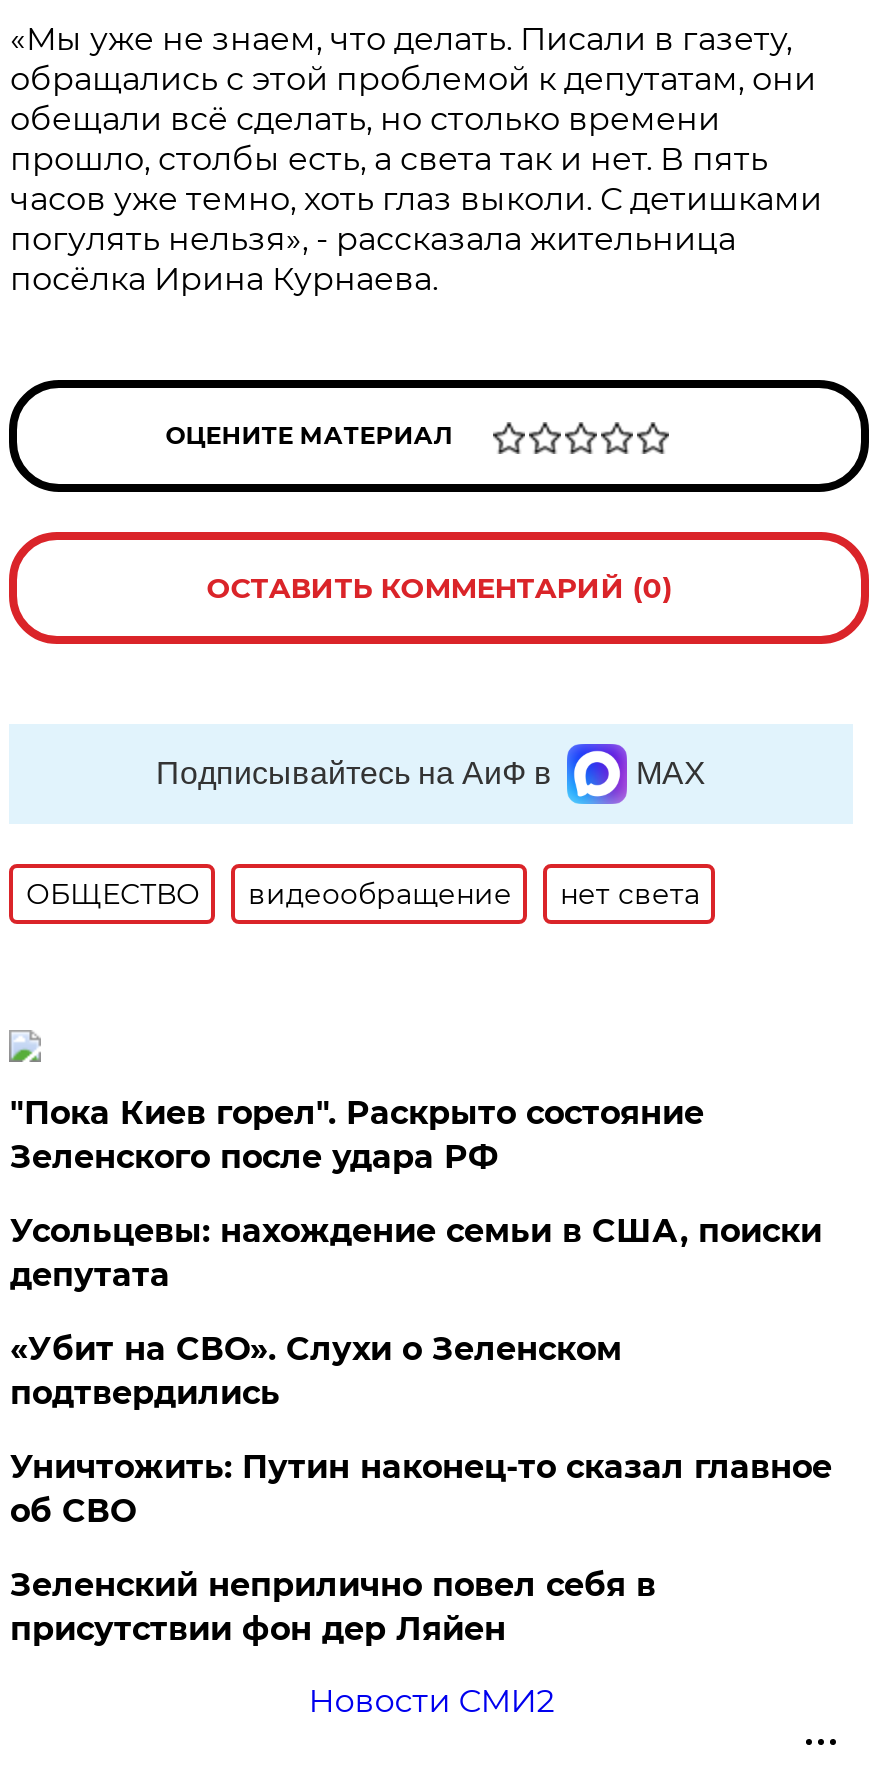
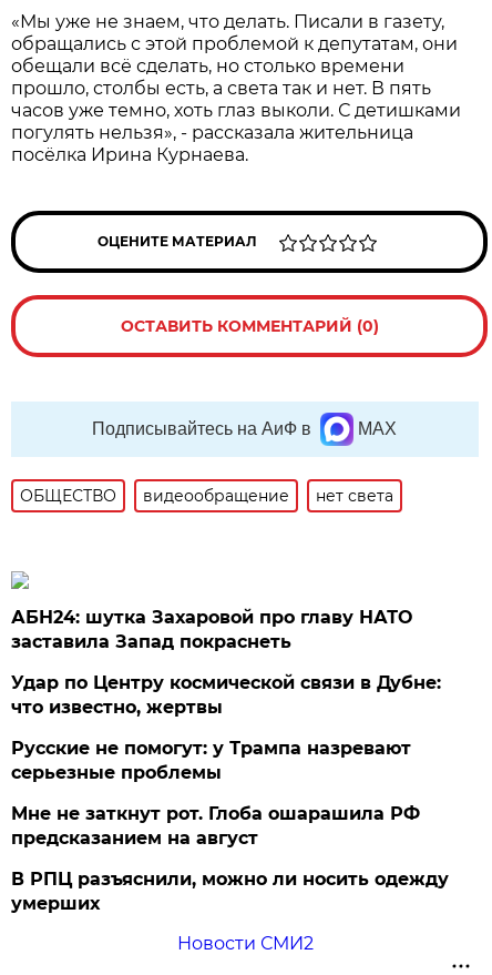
- "Пока Киев горел". Раскрыто состояние
- Зеленского после удара РФ
+ АБН24: шутка Захаровой про главу НАТО
+ заставила Запад покраснеть

- Усольцевы: нахождение семьи в США, поиски
- депутата
+ Удар по Центру космической связи в Дубне:
+ что известно, жертвы

- «Убит на СВО». Слухи о Зеленском
- подтвердились
+ Русские не помогут: у Трампа назревают
+ серьезные проблемы

- Уничтожить: Путин наконец-то сказал главное
- об СВО
+ Мне не заткнут рот. Глоба ошарашила РФ
+ предсказанием на август

- Зеленский неприлично повел cебя в
- присутствии фон дер Ляйен
+ В РПЦ разъяснили, можно ли носить одежду
+ умерших
